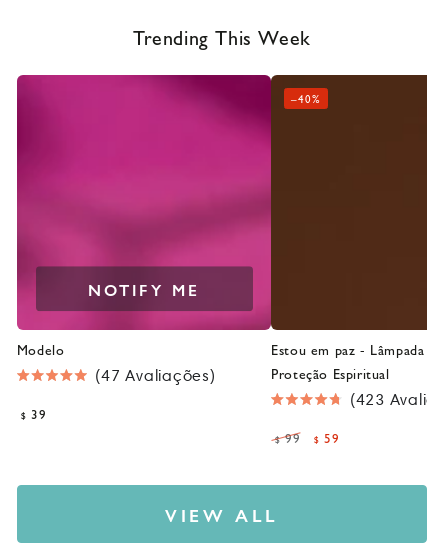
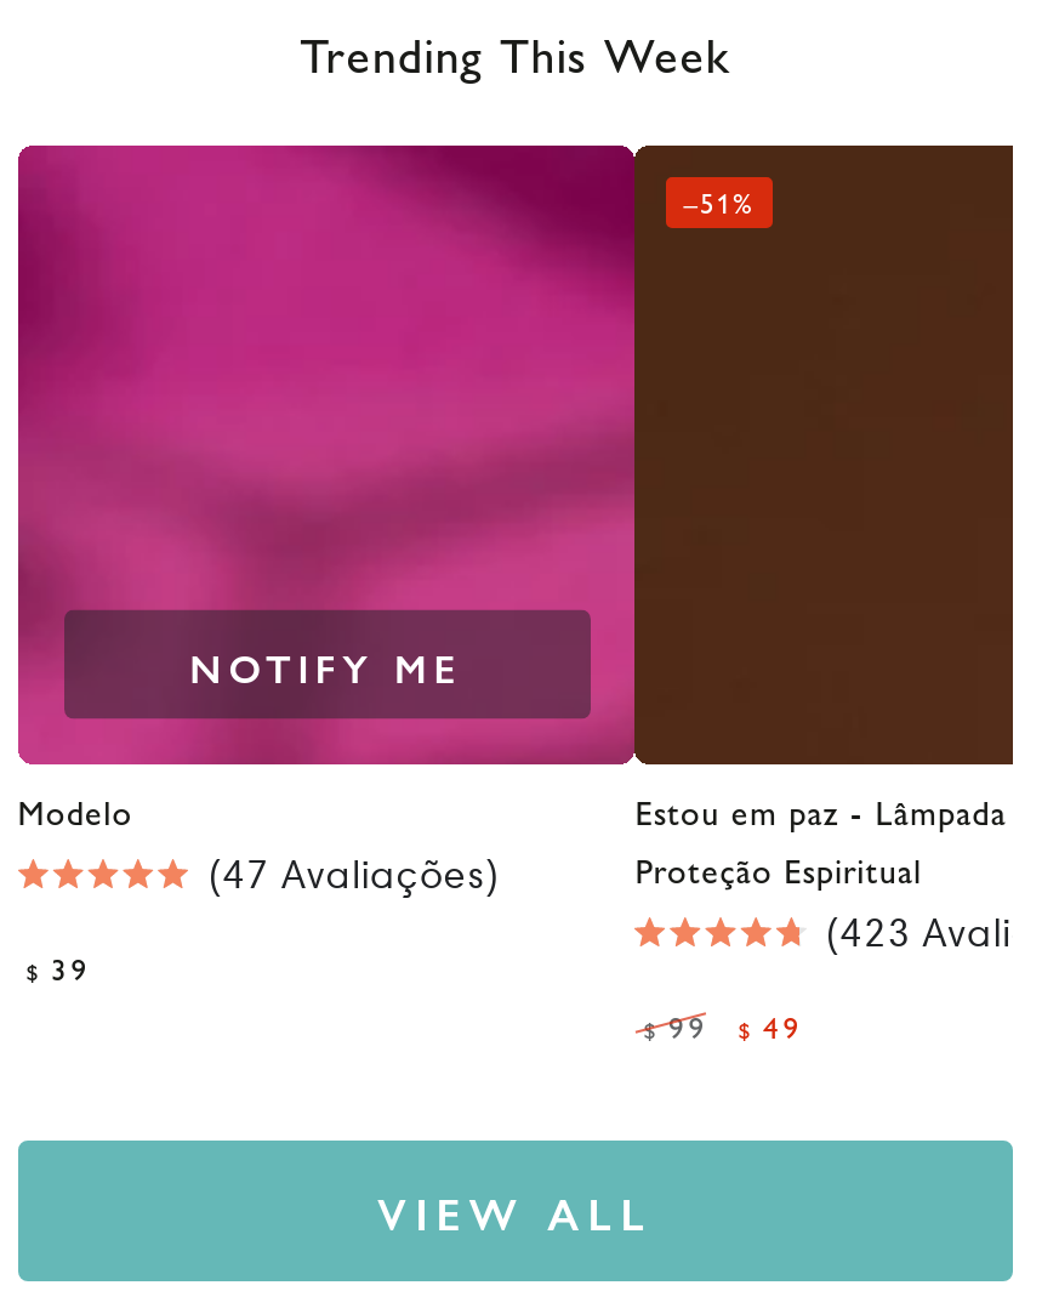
- –40%
+ –51%

- $ 59
+ $ 49
